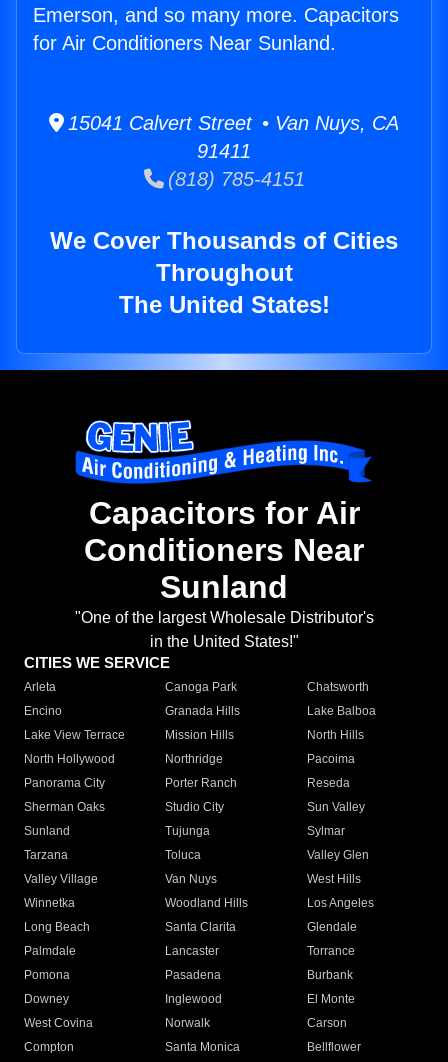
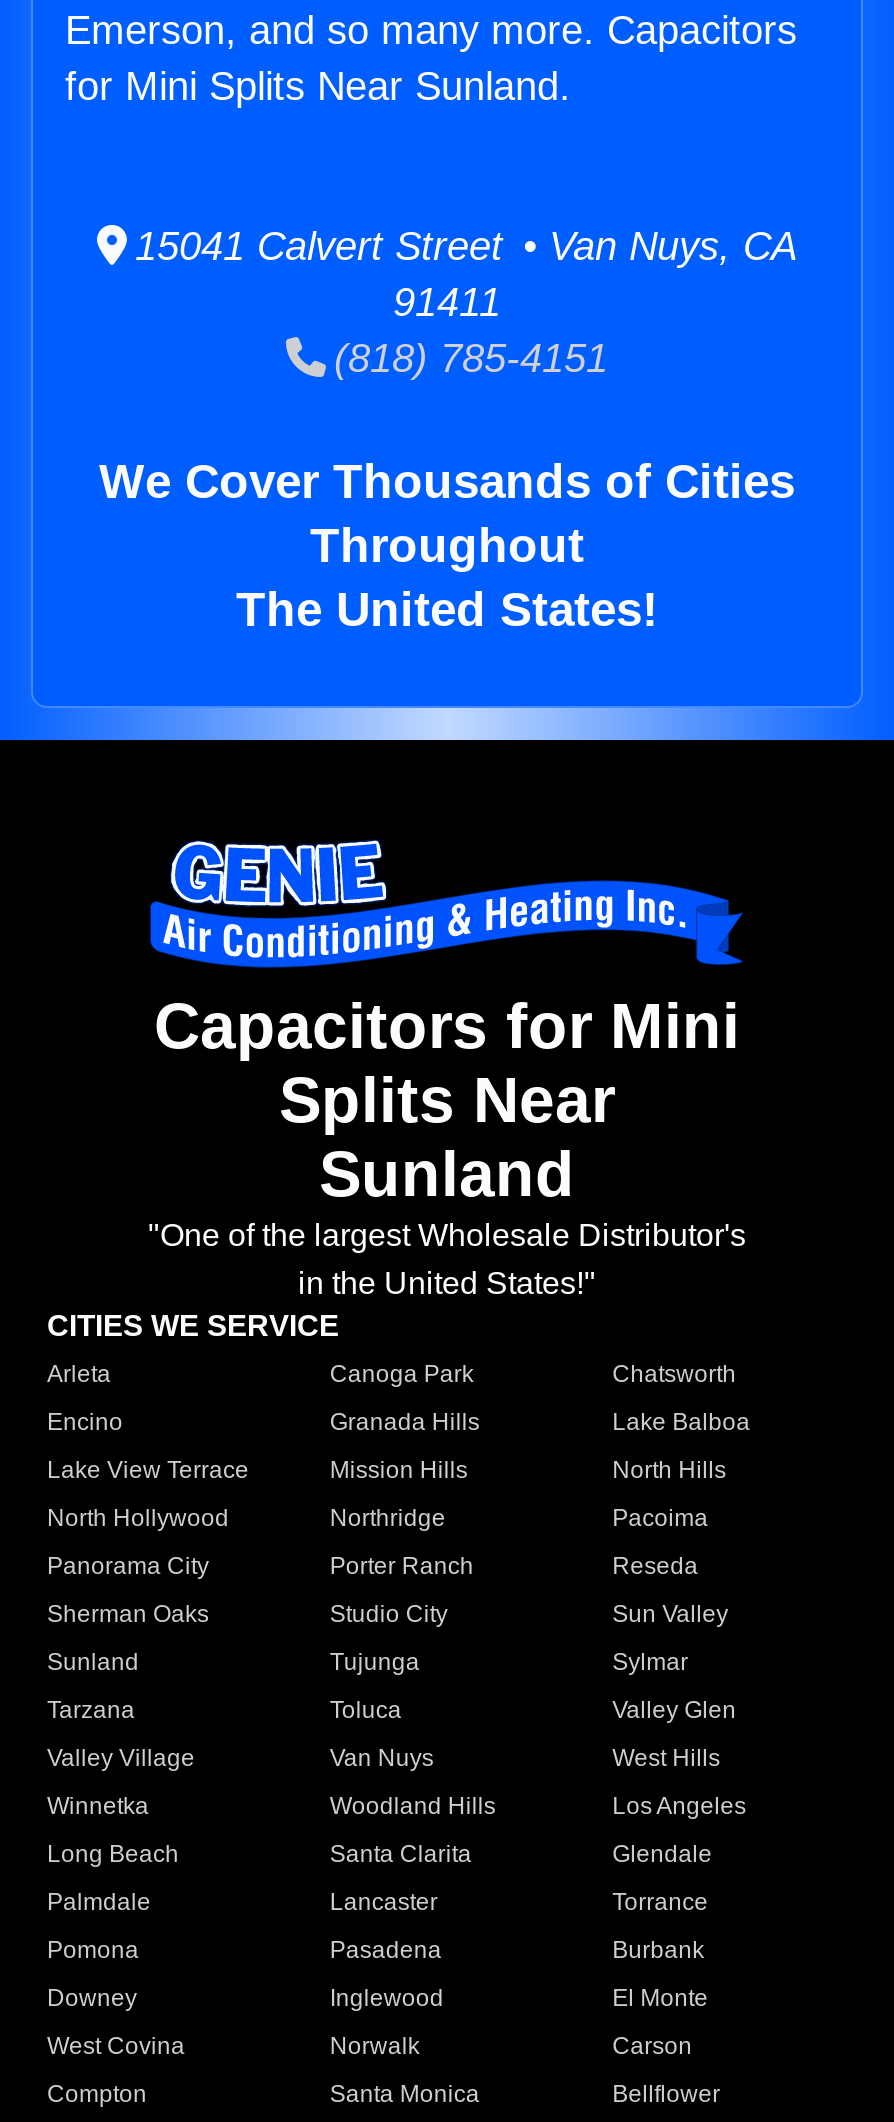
- for Air Conditioners Near Sunland.
+ for Mini Splits Near Sunland.

- Capacitors for Air
+ Capacitors for Mini

- Conditioners Near
+ Splits Near
